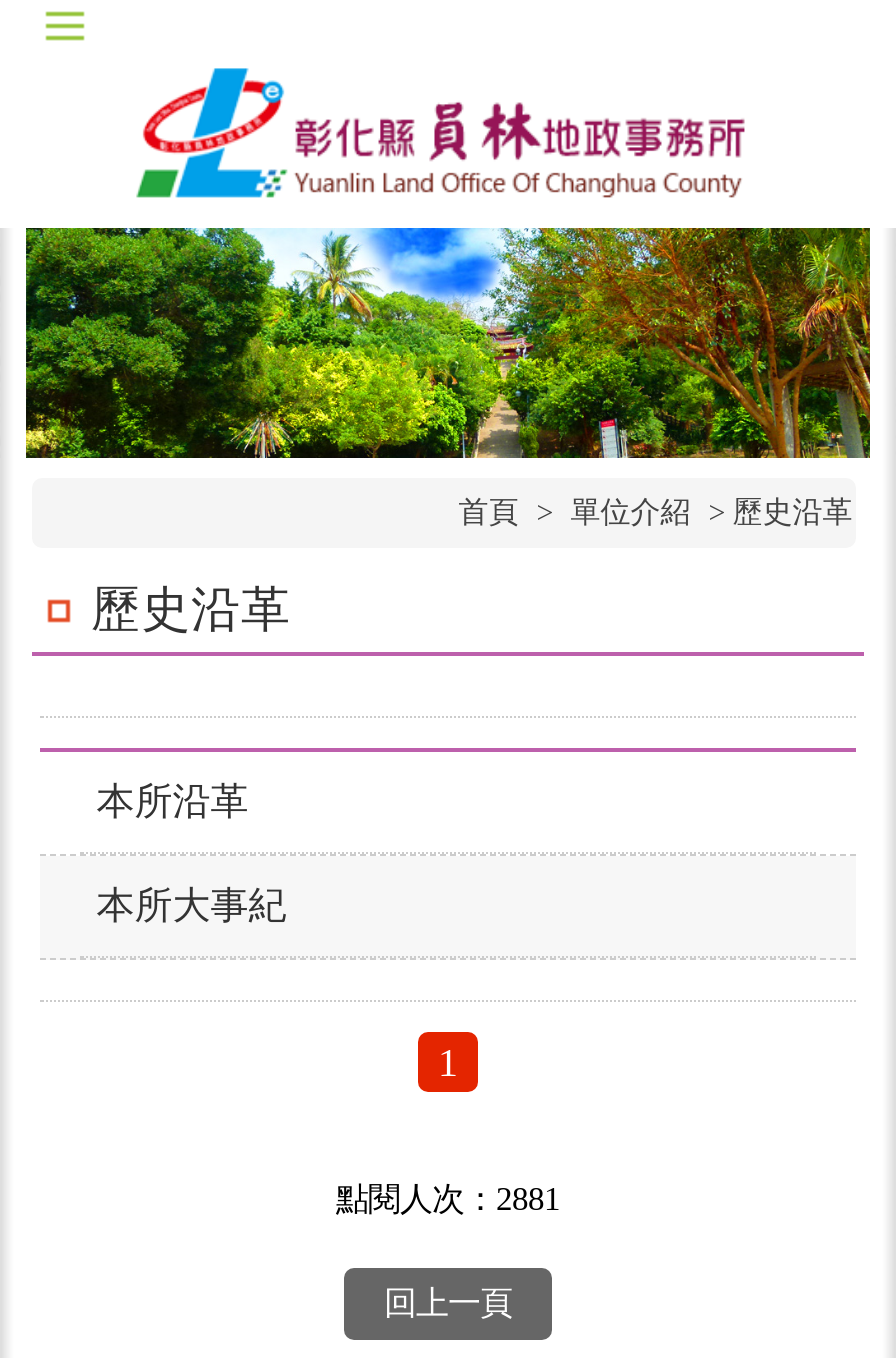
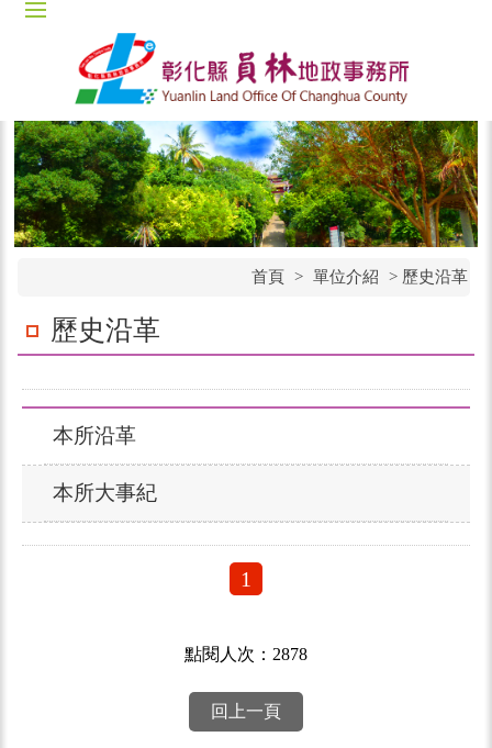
- 點閱人次：2881
+ 點閱人次：2878
